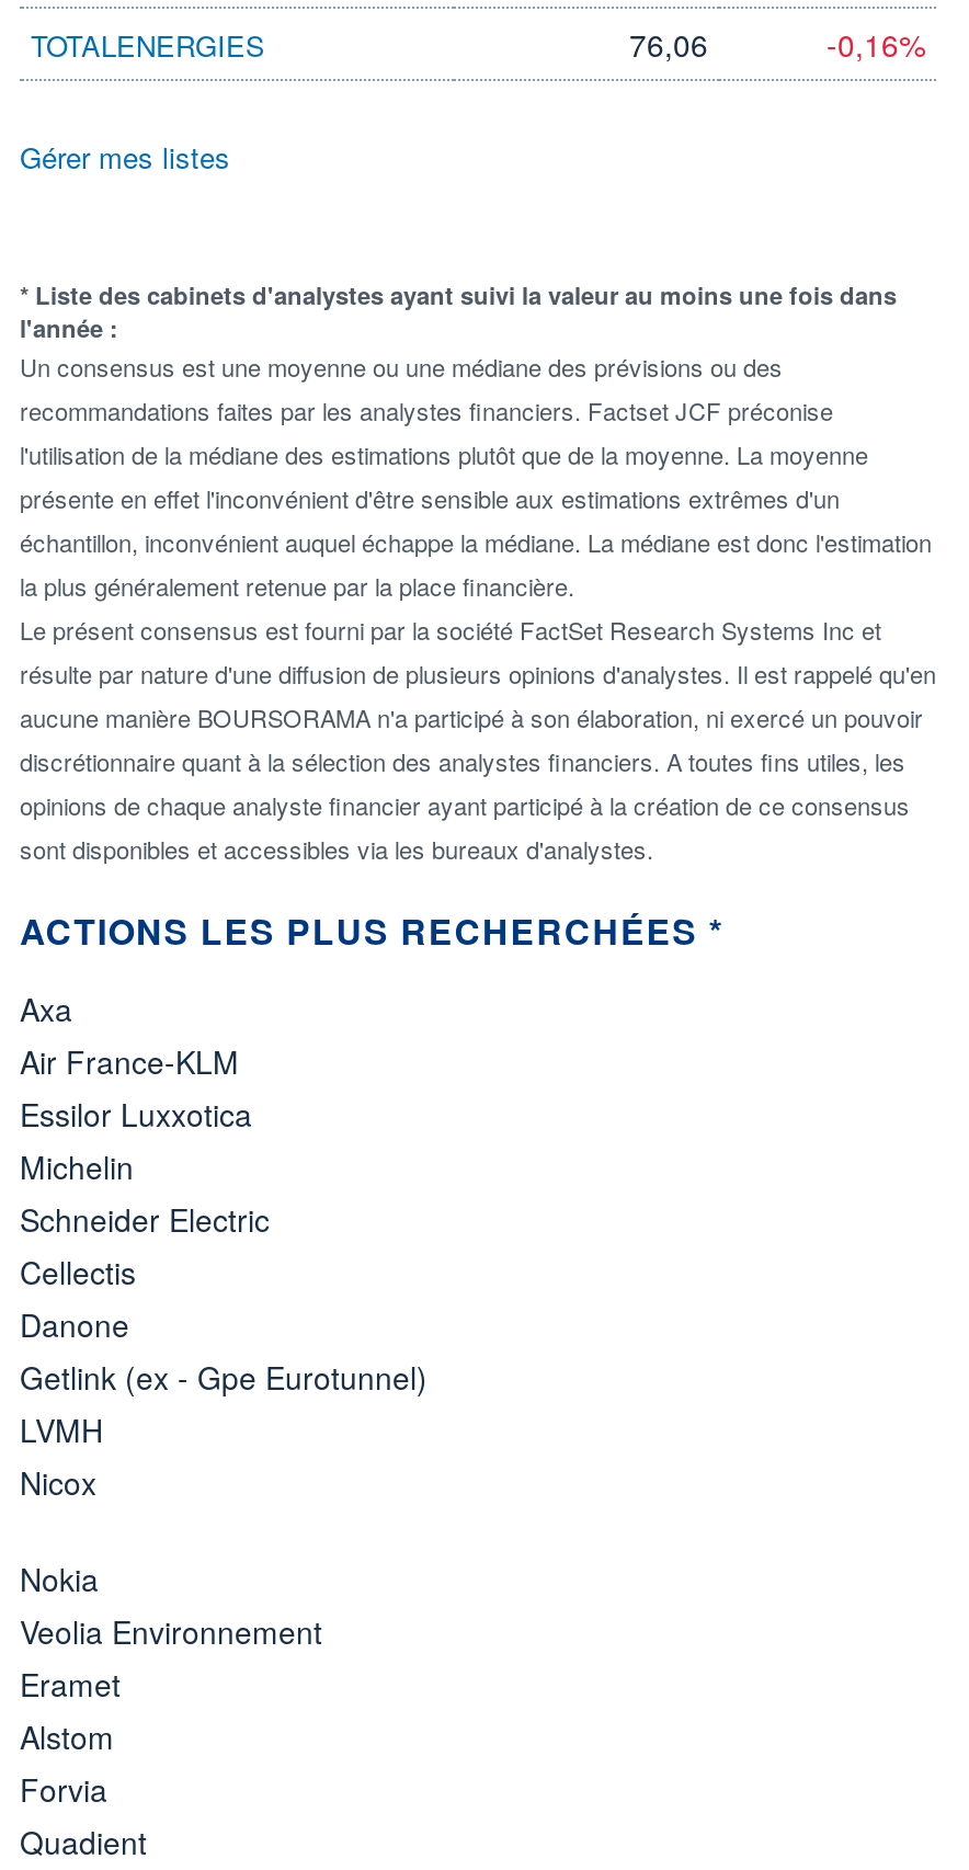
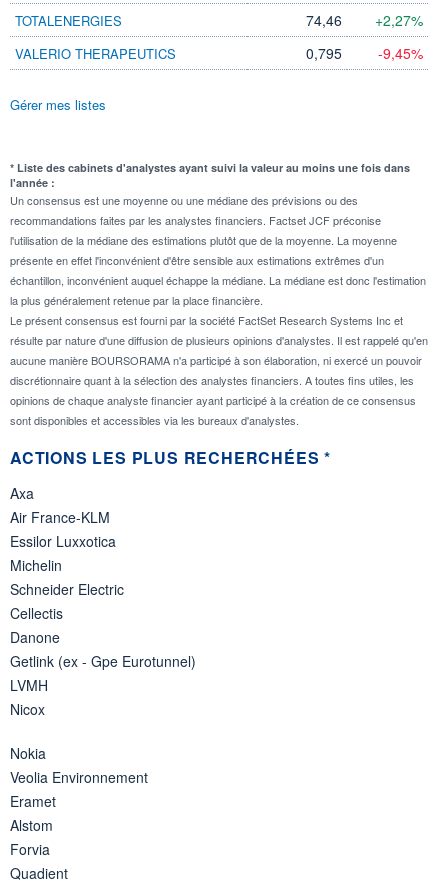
- 76,06
- -0,16%
+ 74,46
+ +2,27%
+ VALERIO THERAPEUTICS
+ 0,795
+ -9,45%
